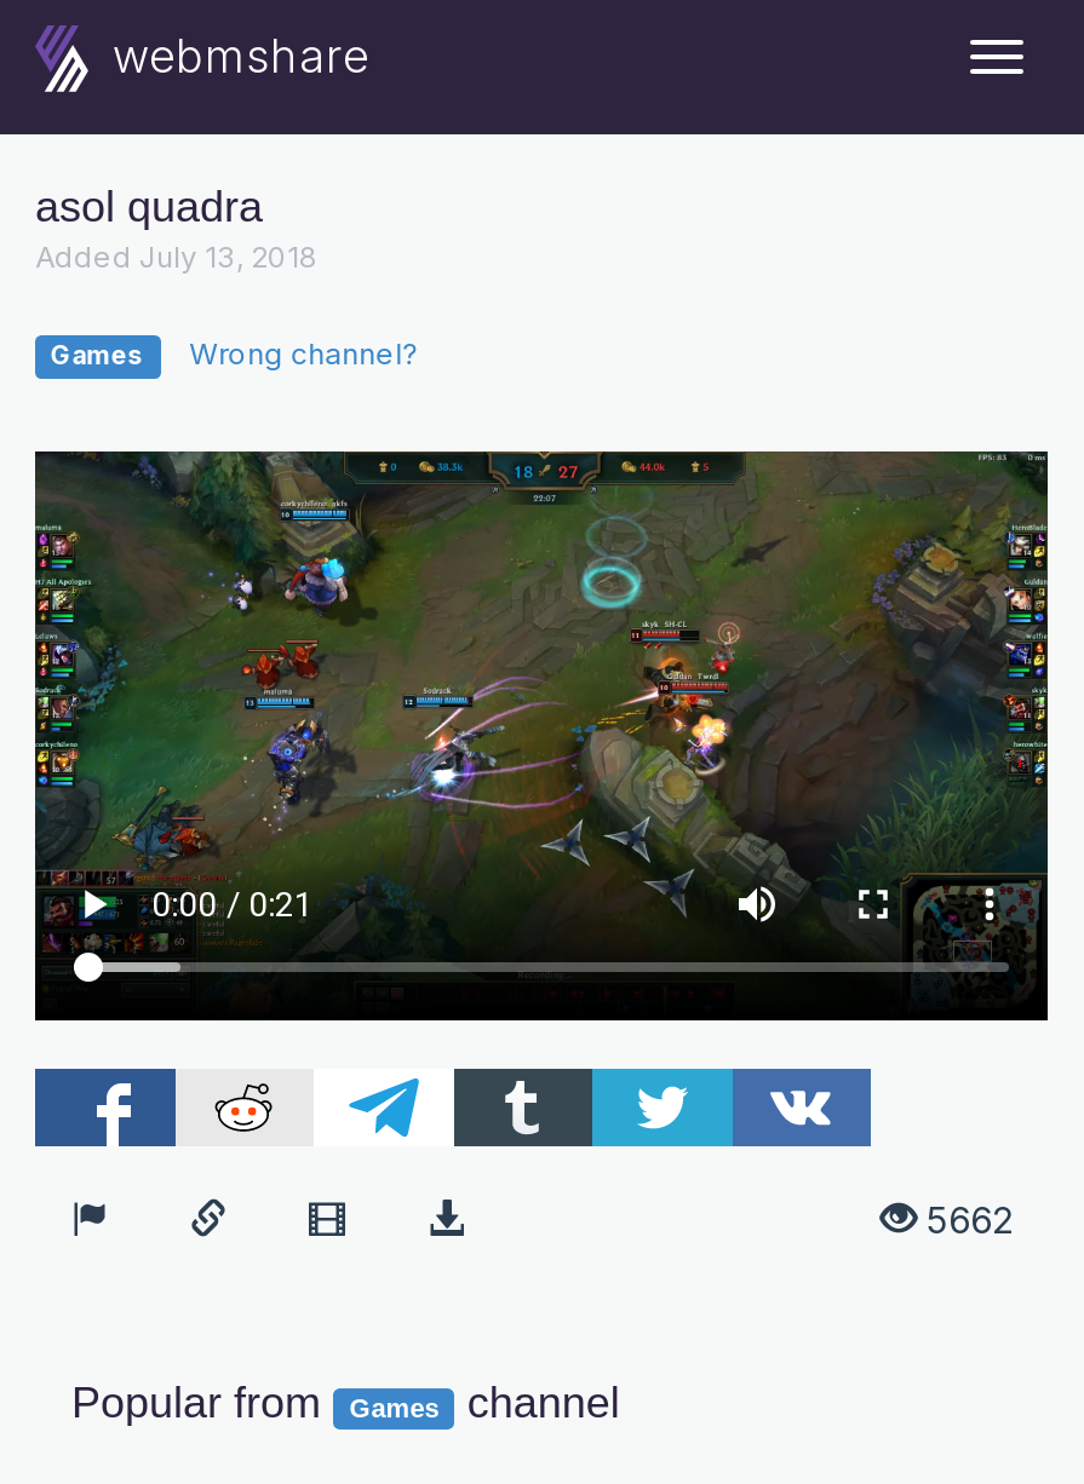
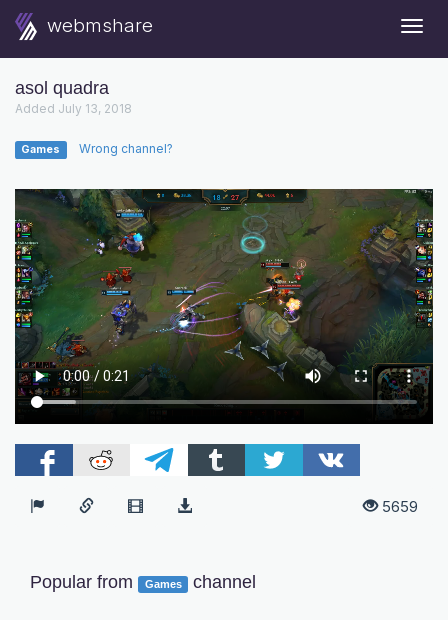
- 5662
+ 5659
